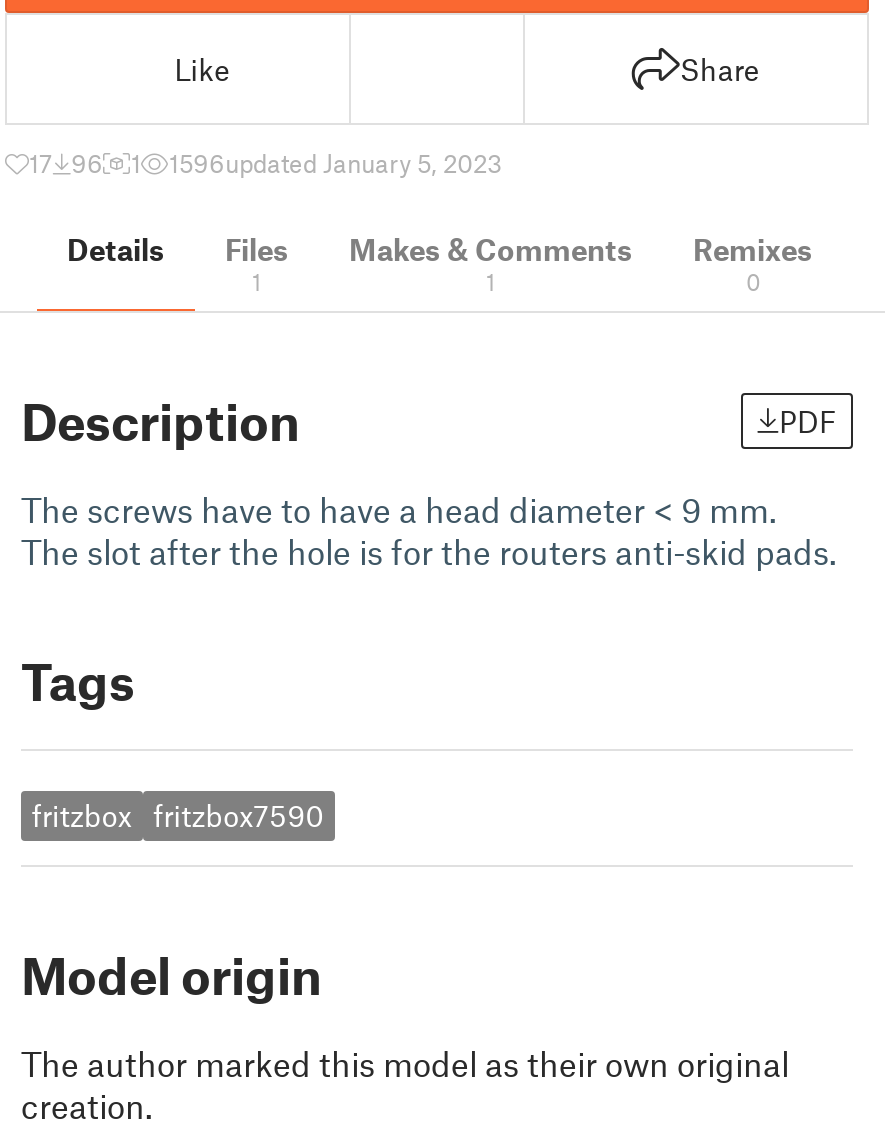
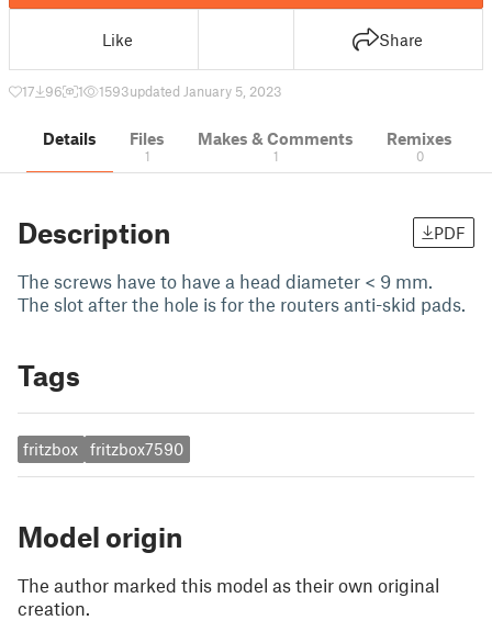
- 1596updated January 5, 2023
+ 1593updated January 5, 2023
